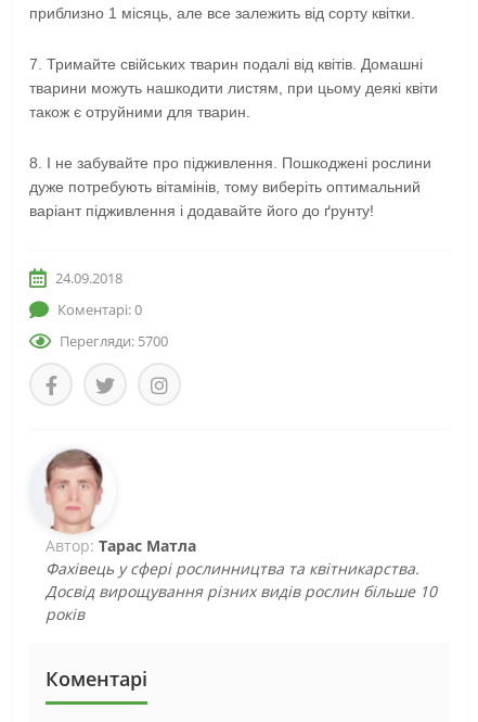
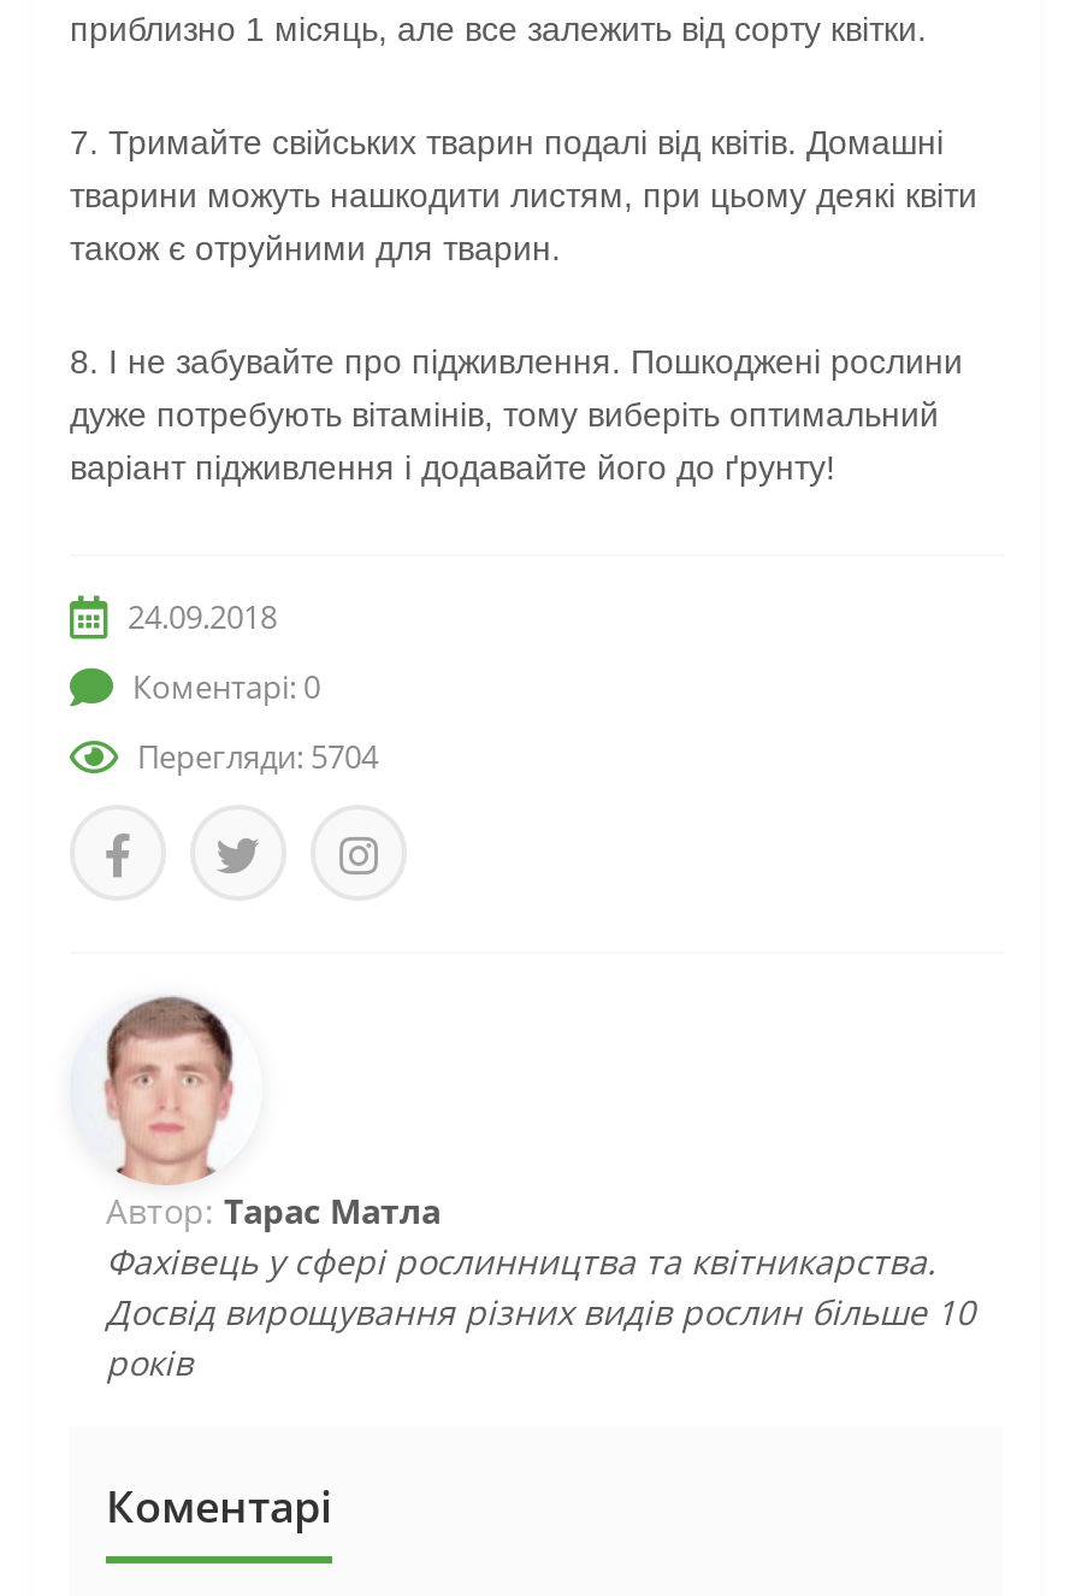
- Перегляди: 5700
+ Перегляди: 5704
